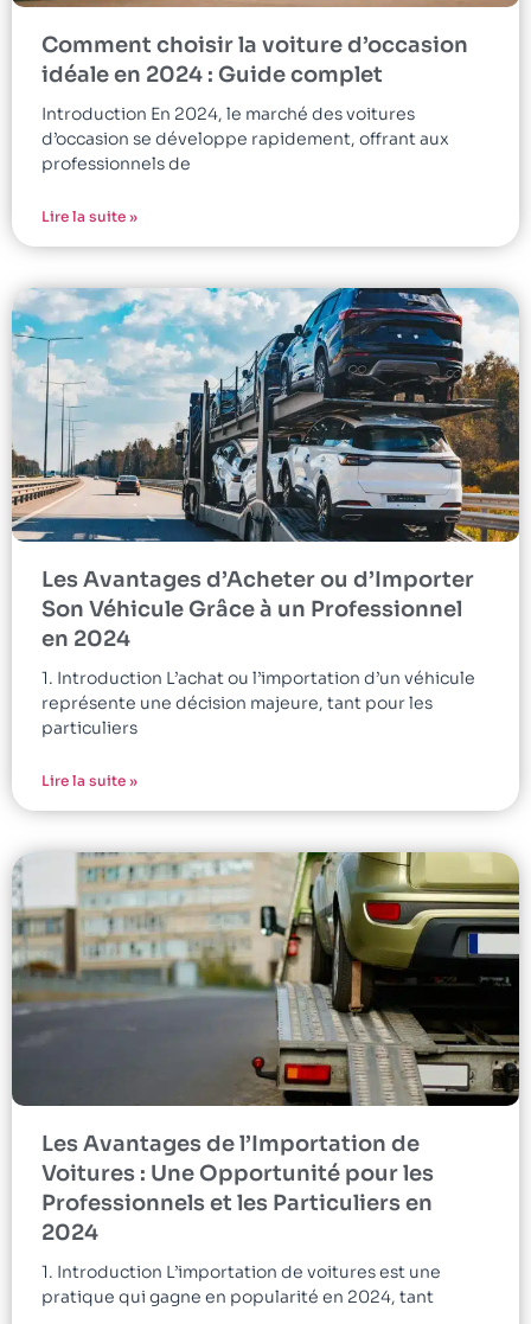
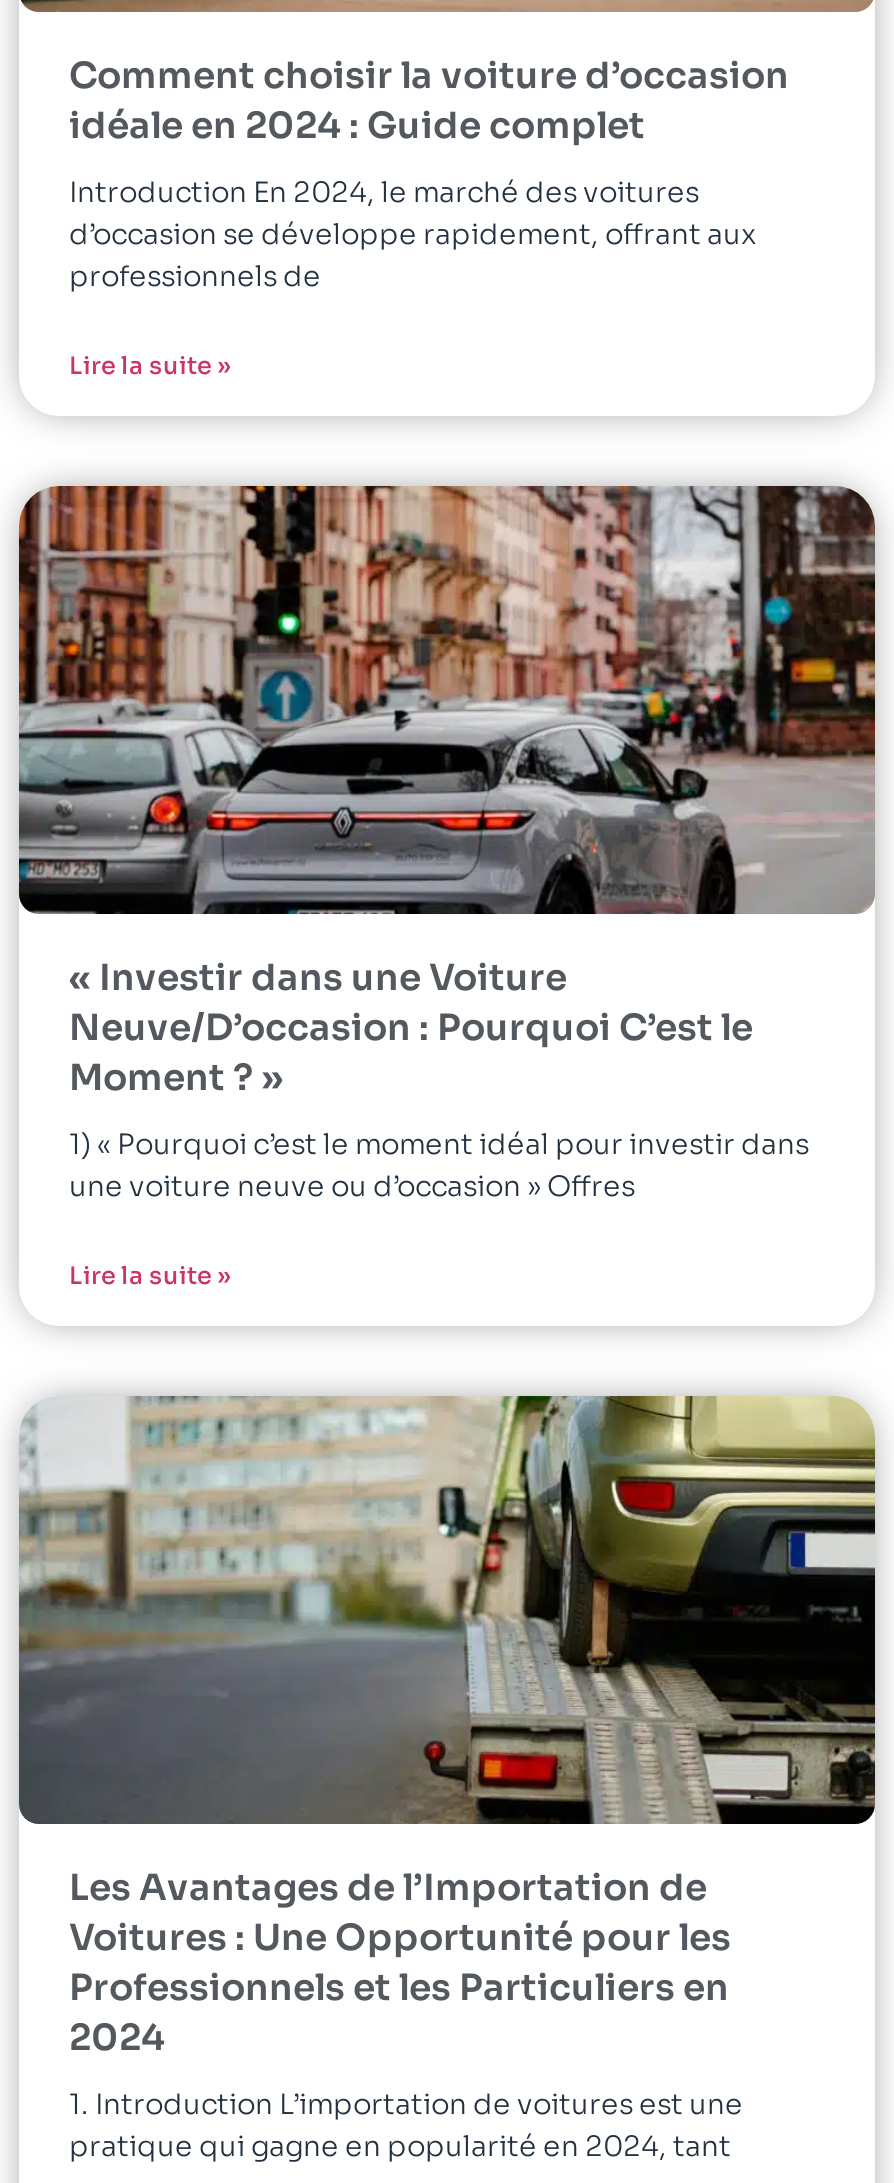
- [image]
- Les Avantages d’Acheter ou d’Importer
- Son Véhicule Grâce à un Professionnel
- en 2024
+ [image]
+ « Investir dans une Voiture
+ Neuve/D’occasion : Pourquoi C’est le
+ Moment ? »

- 1. Introduction L’achat ou l’importation d’un véhicule
- représente une décision majeure, tant pour les
- particuliers
+ 1) « Pourquoi c’est le moment idéal pour investir dans
+ une voiture neuve ou d’occasion » Offres
